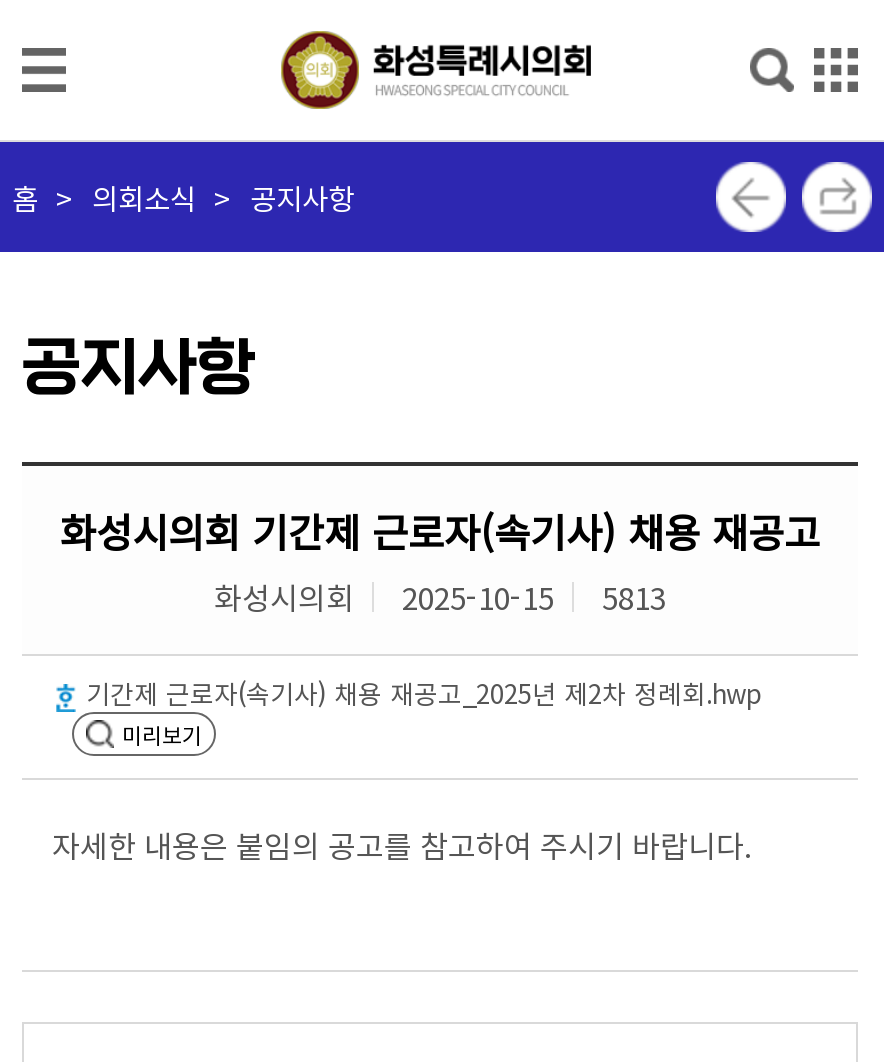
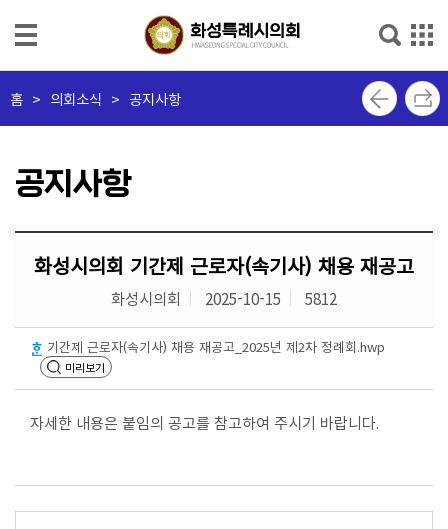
- 화성시의회 2025-10-15 5813
+ 화성시의회 2025-10-15 5812
